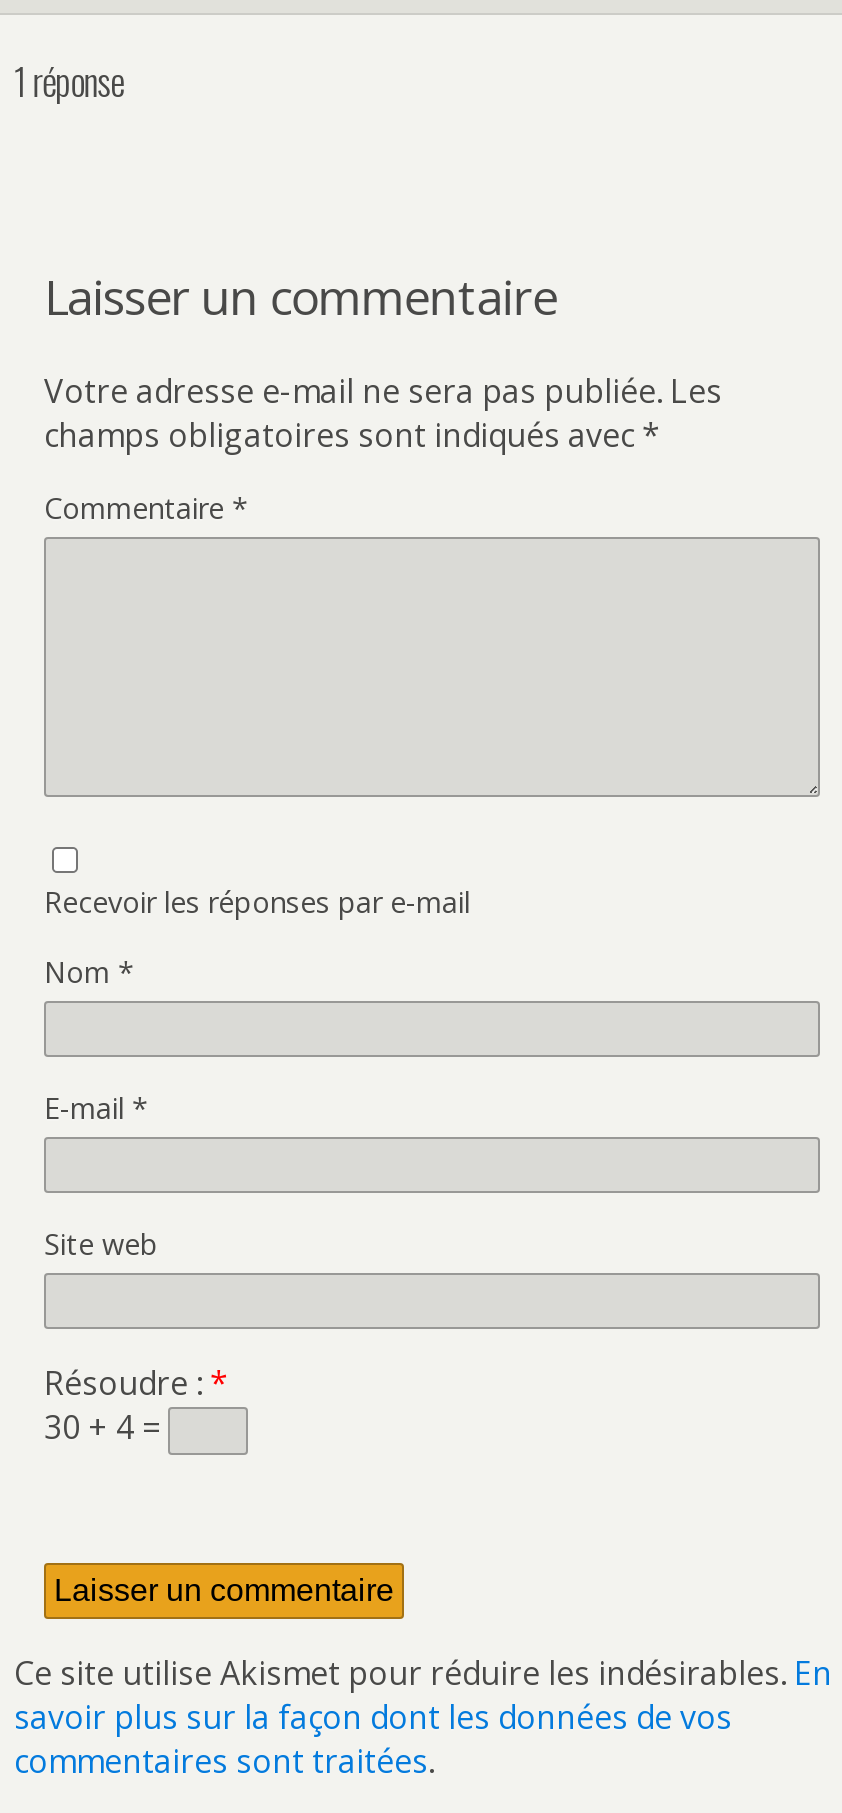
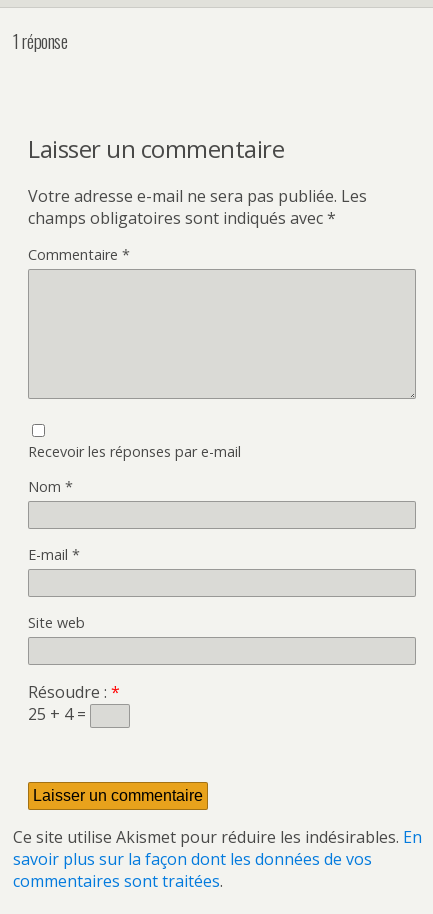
- 30 + 4 =
+ 25 + 4 =
